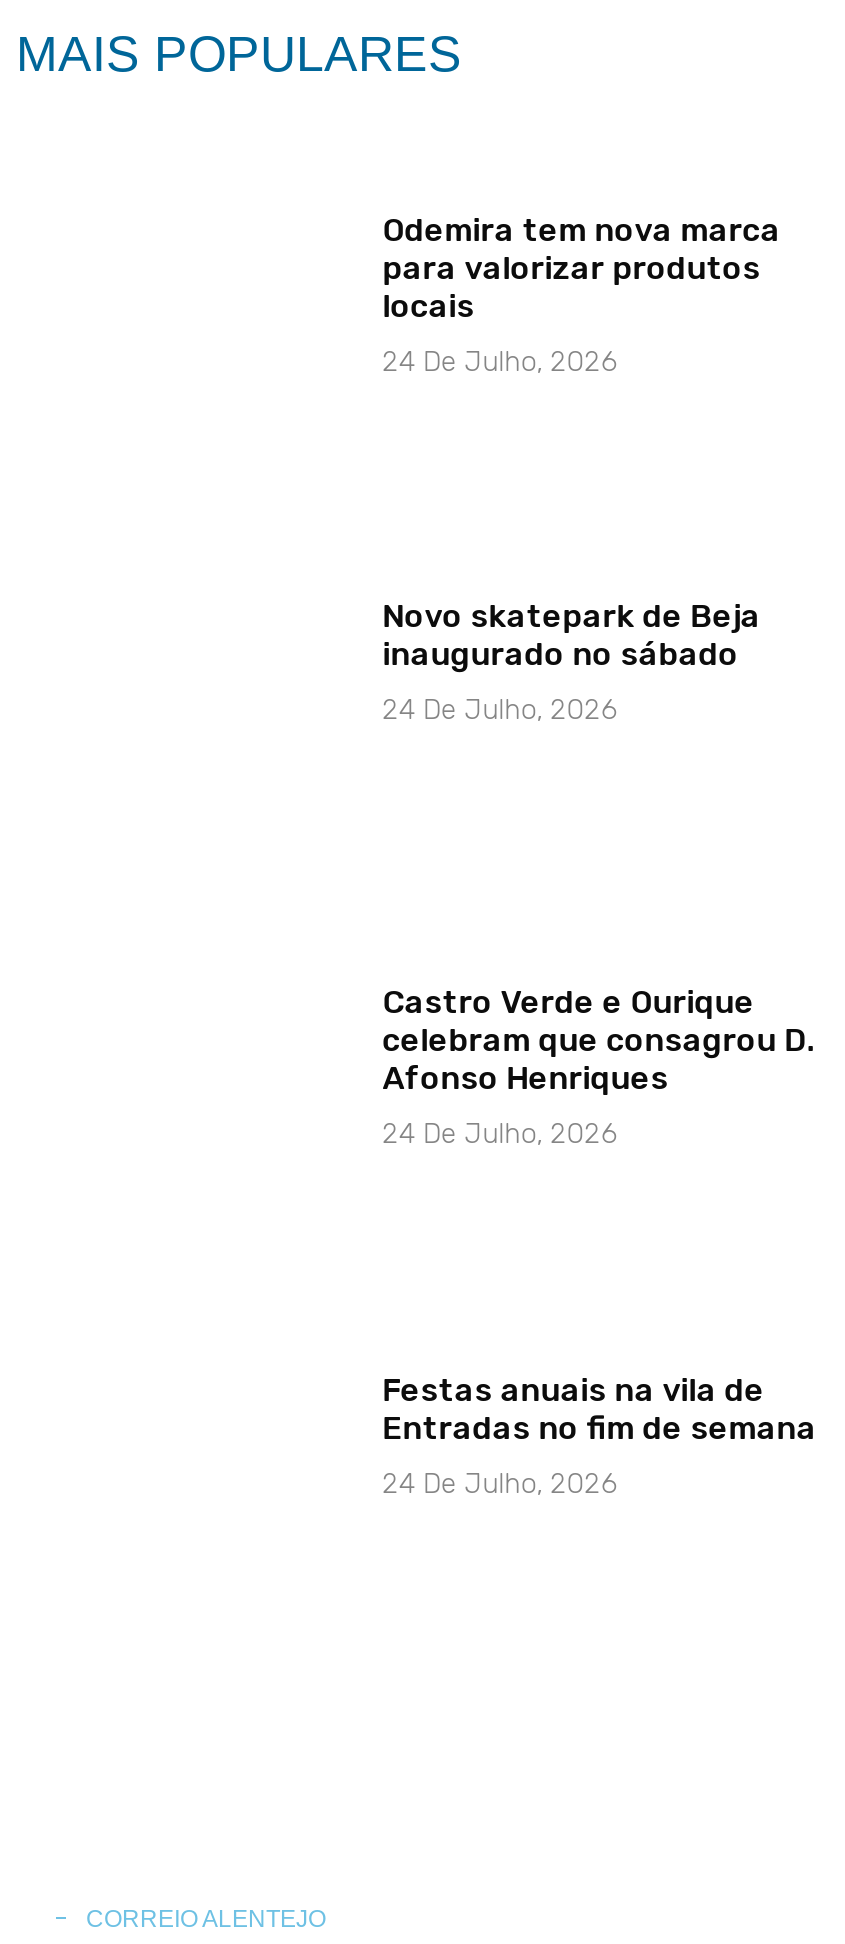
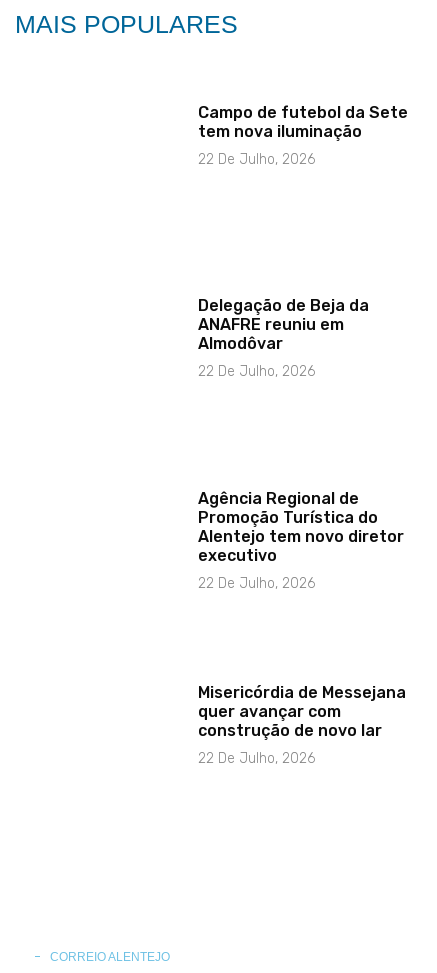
- Odemira tem nova marca
- para valorizar produtos
- locais
+ Campo de futebol da Sete
+ tem nova iluminação

- 24 De Julho, 2026
+ 22 De Julho, 2026

- Novo skatepark de Beja
- inaugurado no sábado
+ Delegação de Beja da
+ ANAFRE reuniu em
+ Almodôvar

- 24 De Julho, 2026
+ 22 De Julho, 2026

- Castro Verde e Ourique
- celebram que consagrou D.
- Afonso Henriques
+ Agência Regional de
+ Promoção Turística do
+ Alentejo tem novo diretor
+ executivo

- 24 De Julho, 2026
+ 22 De Julho, 2026

- Festas anuais na vila de
- Entradas no fim de semana
+ Misericórdia de Messejana
+ quer avançar com
+ construção de novo lar

- 24 De Julho, 2026
+ 22 De Julho, 2026
